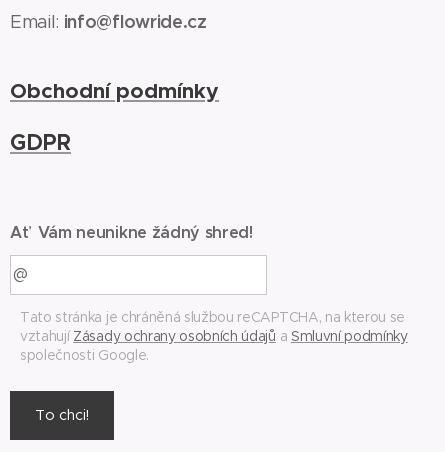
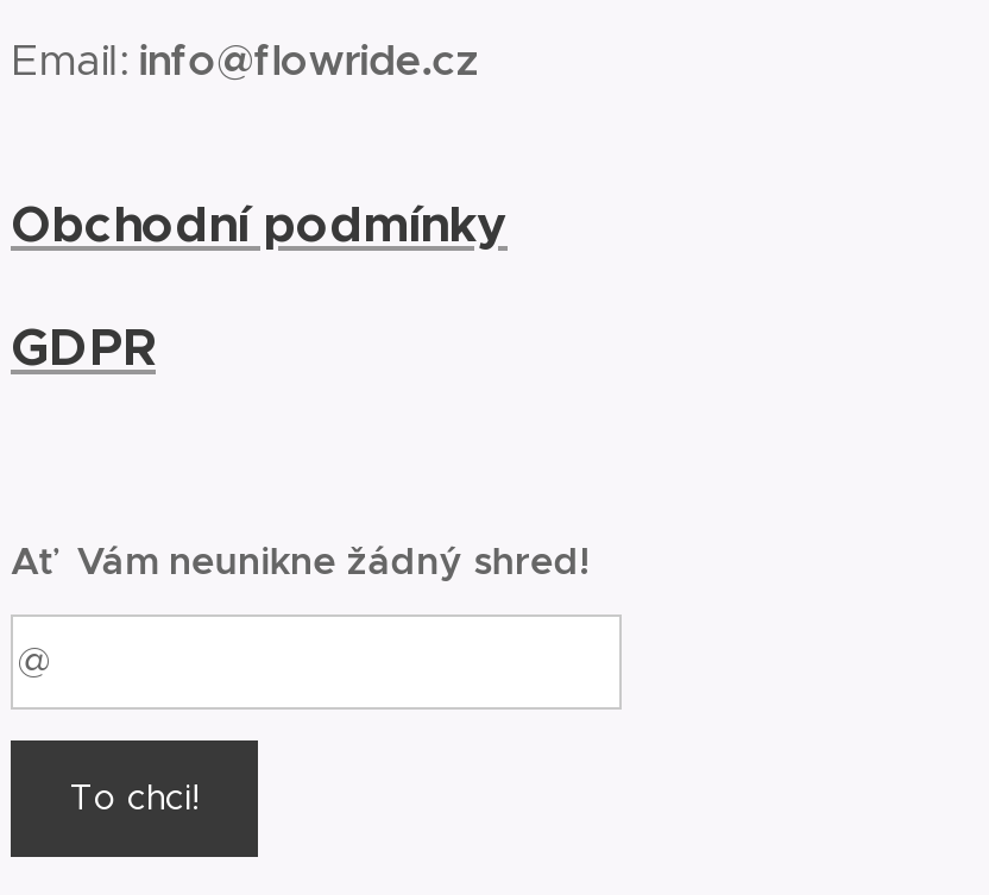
- Tato stránka je chráněná službou reCAPTCHA, na kterou se
- vztahují Zásady ochrany osobních údajů a Smluvní podmínky
- společnosti Google.
